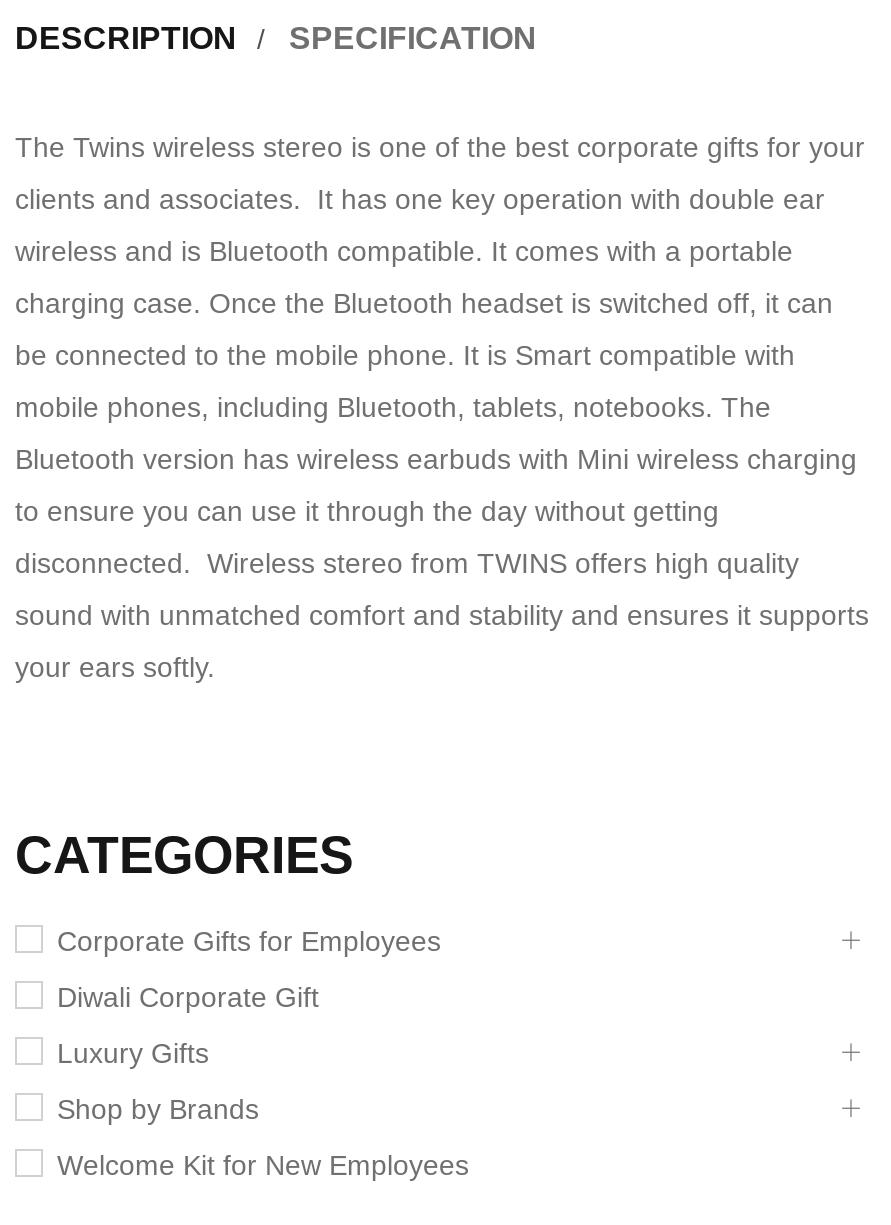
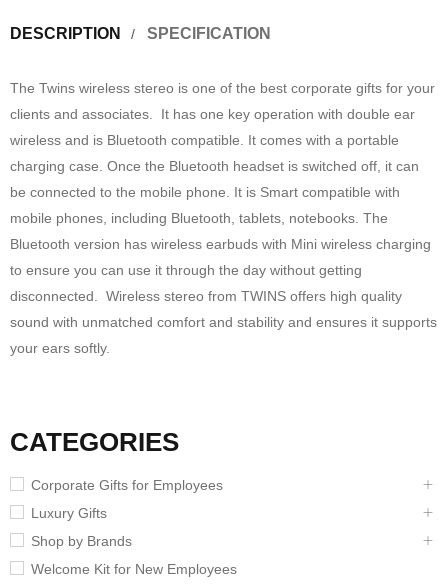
- Diwali Corporate Gift
